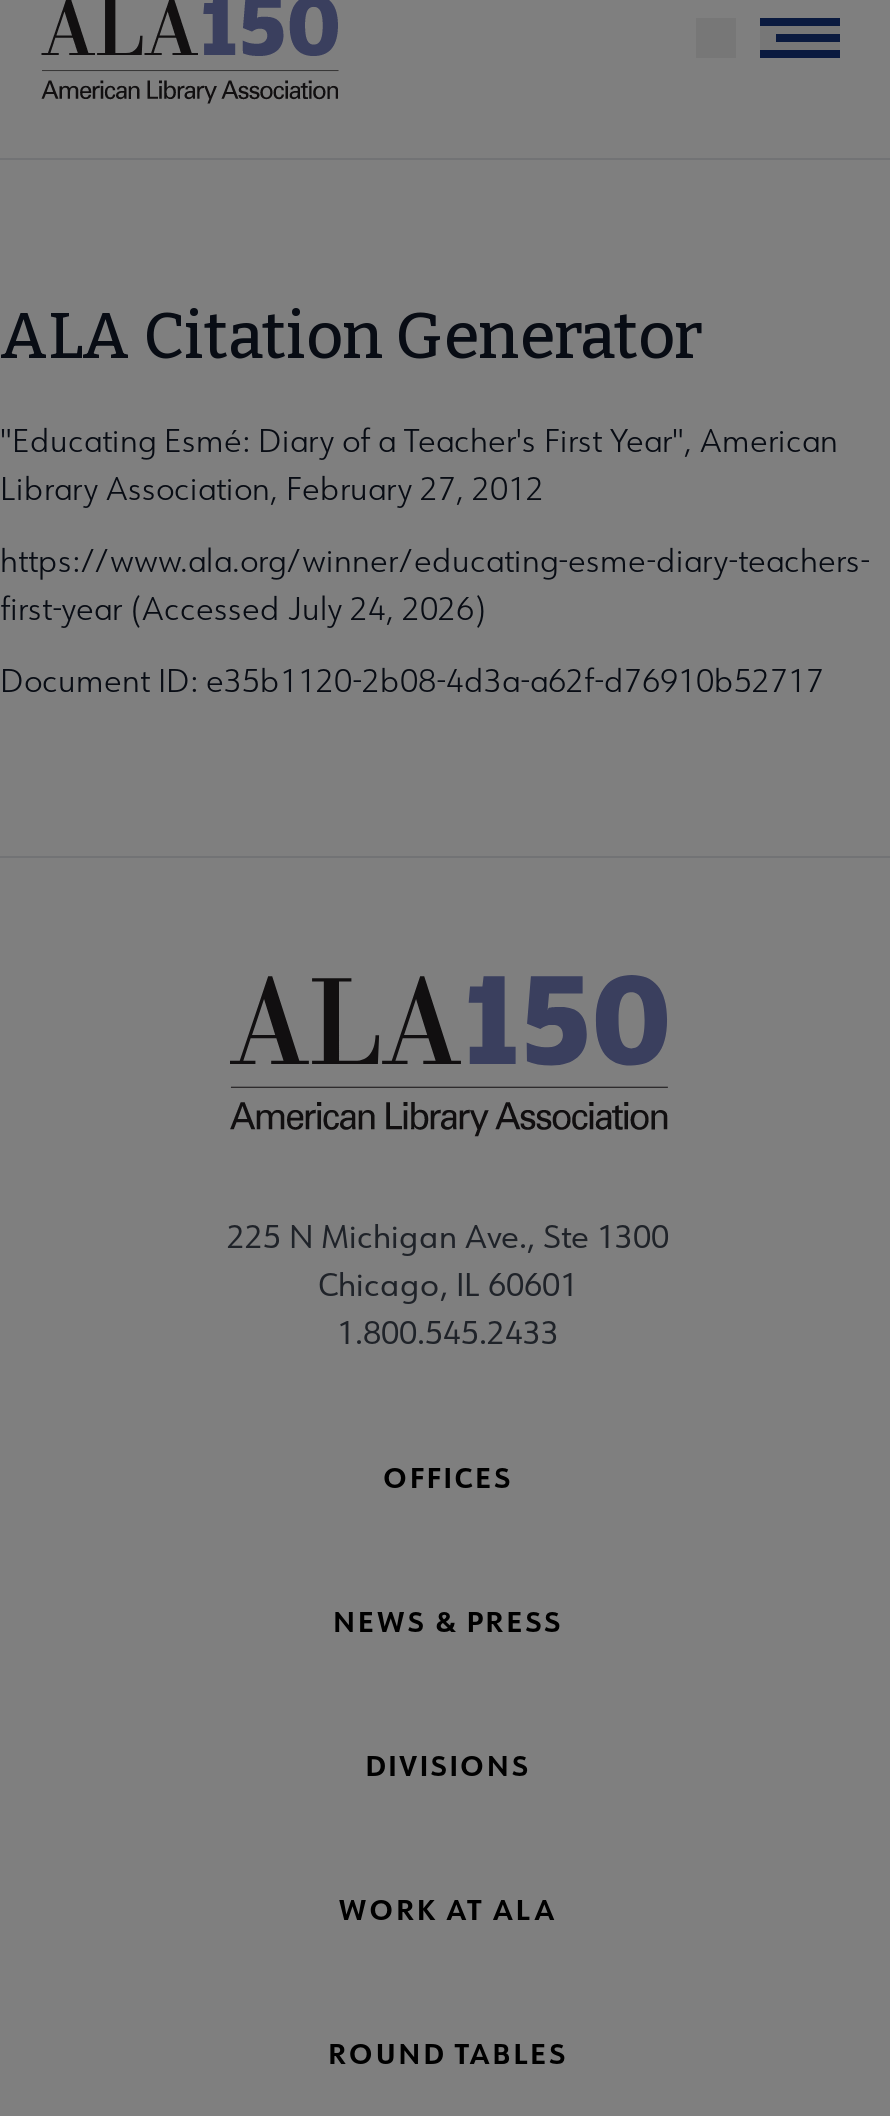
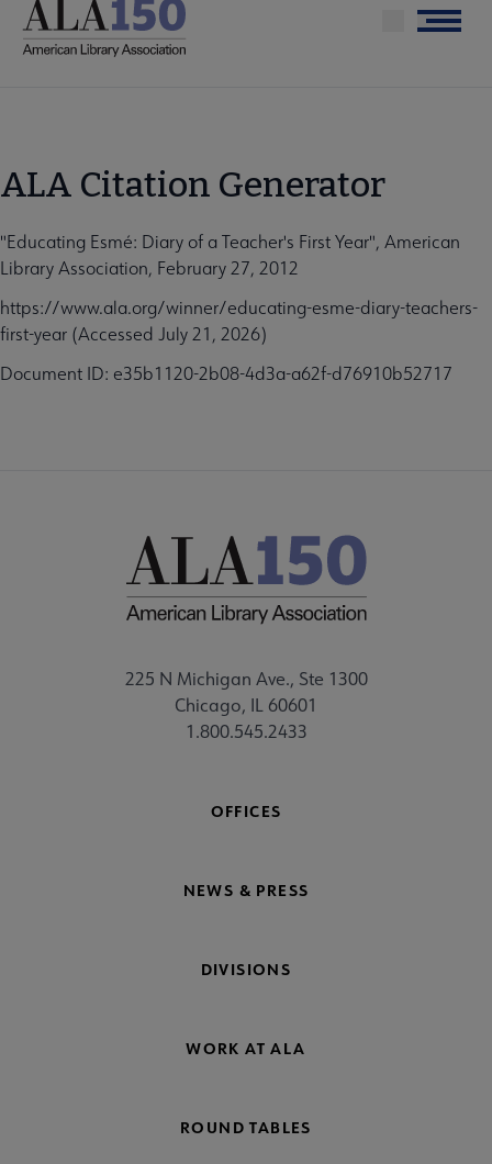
- first-year (Accessed July 24, 2026)
+ first-year (Accessed July 21, 2026)
